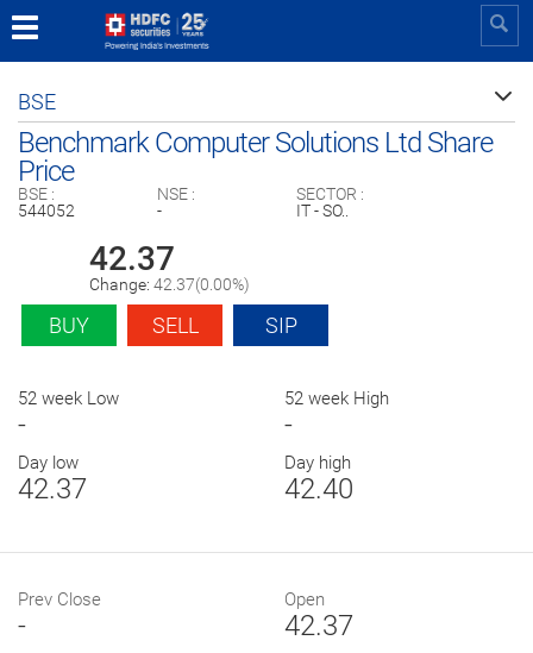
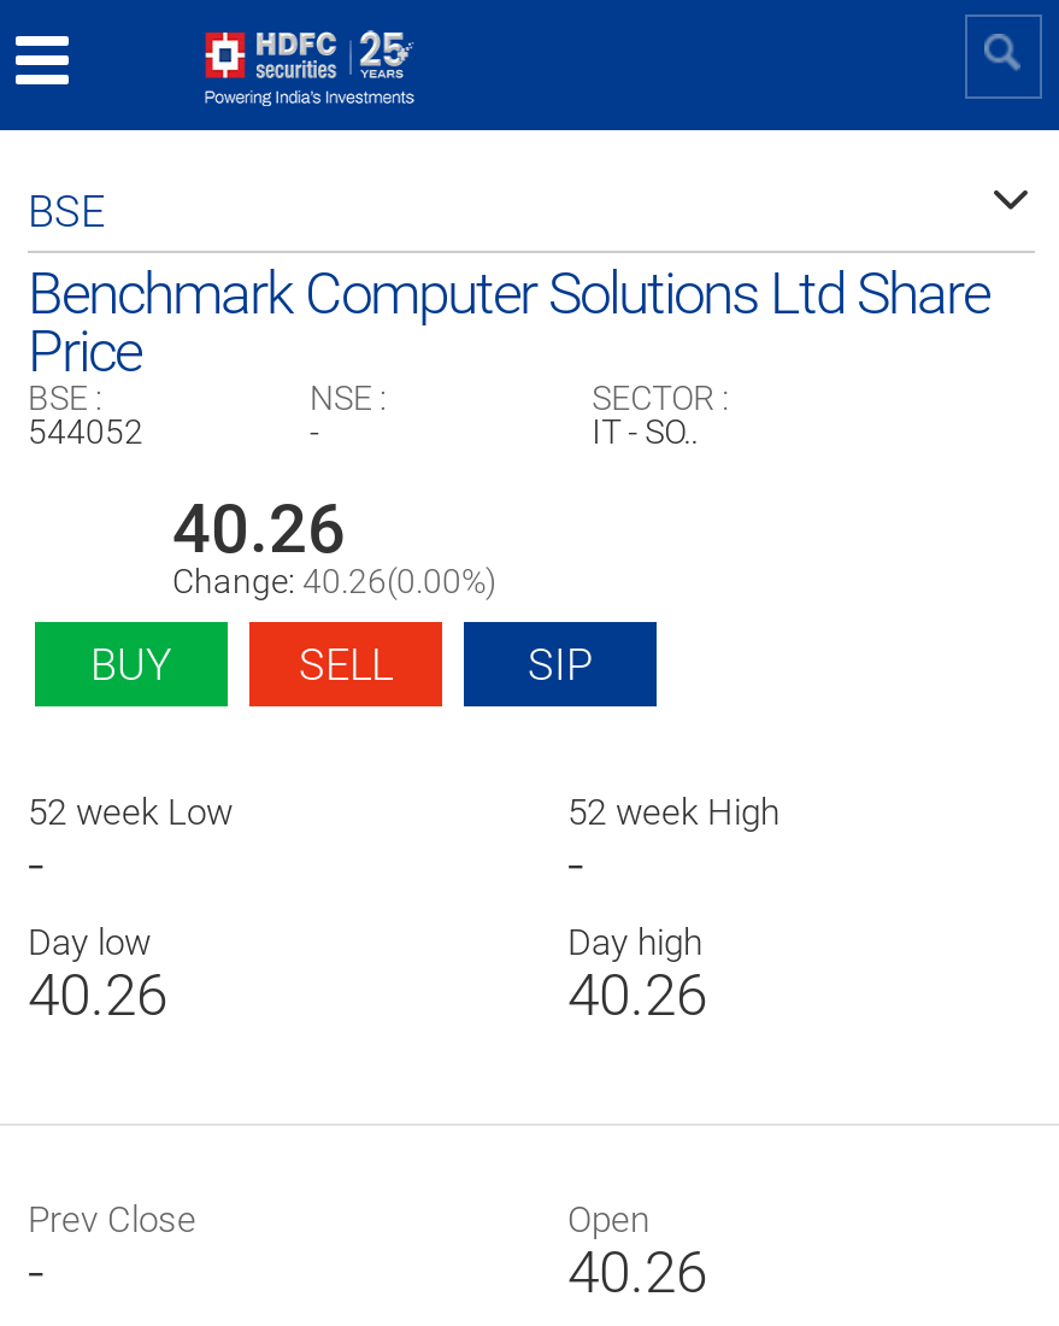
- 42.37
+ 40.26

- Change: 42.37(0.00%)
+ Change: 40.26(0.00%)

- 42.37
+ 40.26

- 42.40
+ 40.26

- 42.37
+ 40.26
